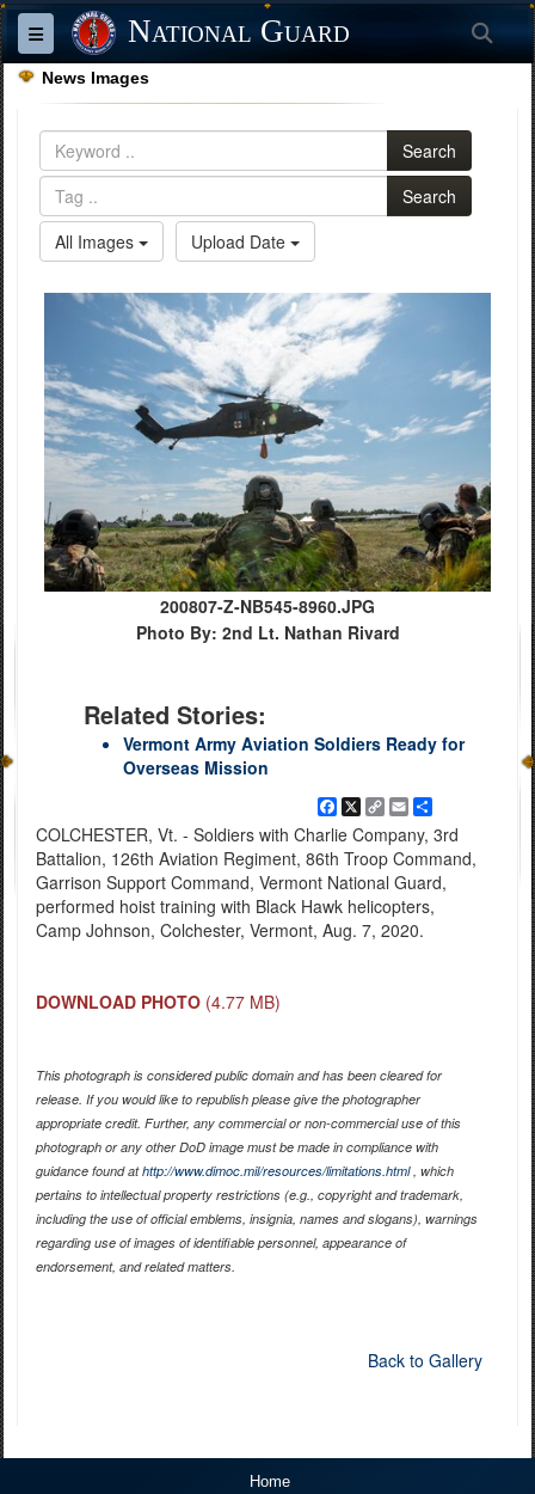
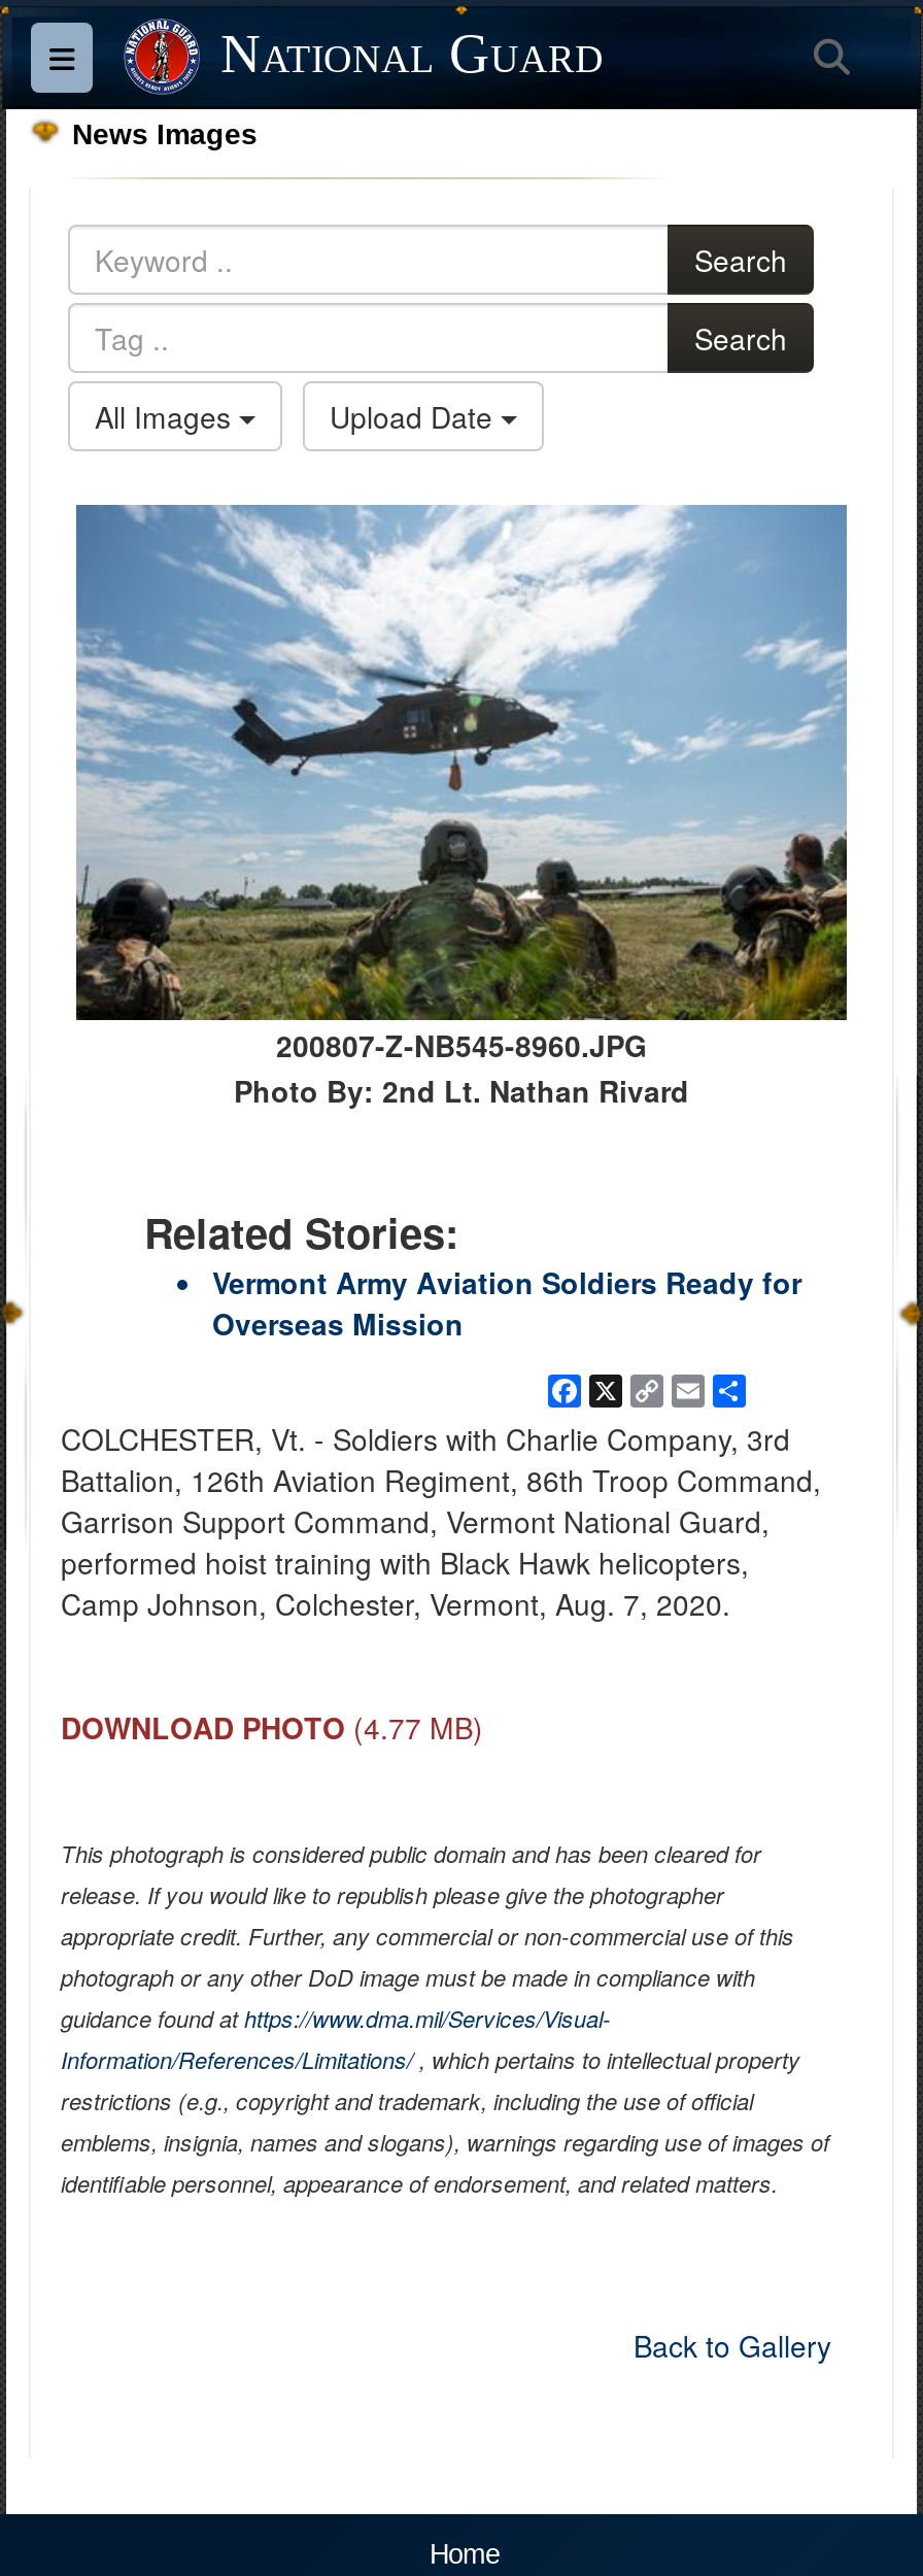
- guidance found athttp://www.dimoc.mil/resources/limitations.html, which
- pertains to intellectual property restrictions (e.g., copyright and trademark,
- including the use of official emblems, insignia, names and slogans), warnings
- regarding use of images of identifiable personnel, appearance of
- endorsement, and related matters.
+ guidance found athttps://www.dma.mil/Services/Visual-
+ Information/References/Limitations/, which pertains to intellectual property
+ restrictions (e.g., copyright and trademark, including the use of official
+ emblems, insignia, names and slogans), warnings regarding use of images of
+ identifiable personnel, appearance of endorsement, and related matters.
